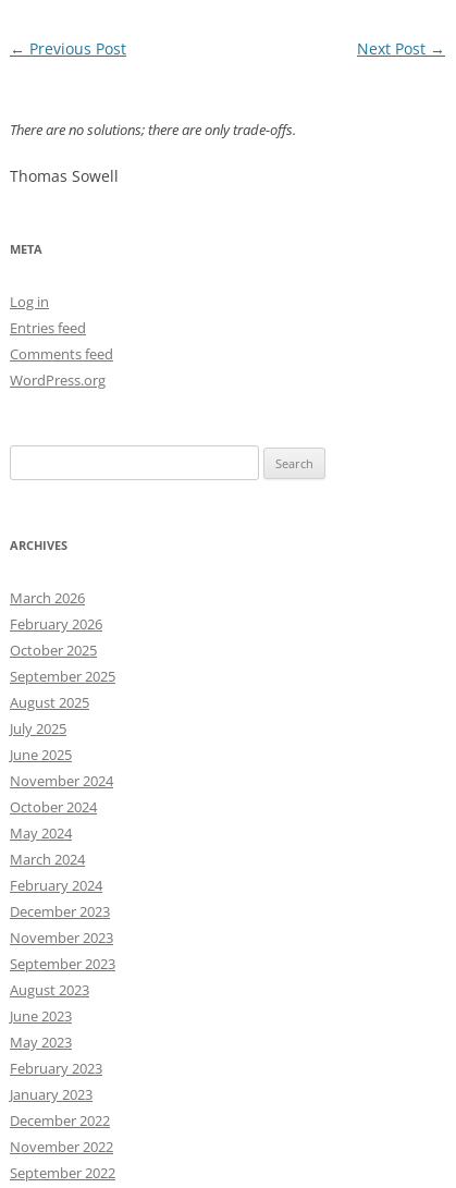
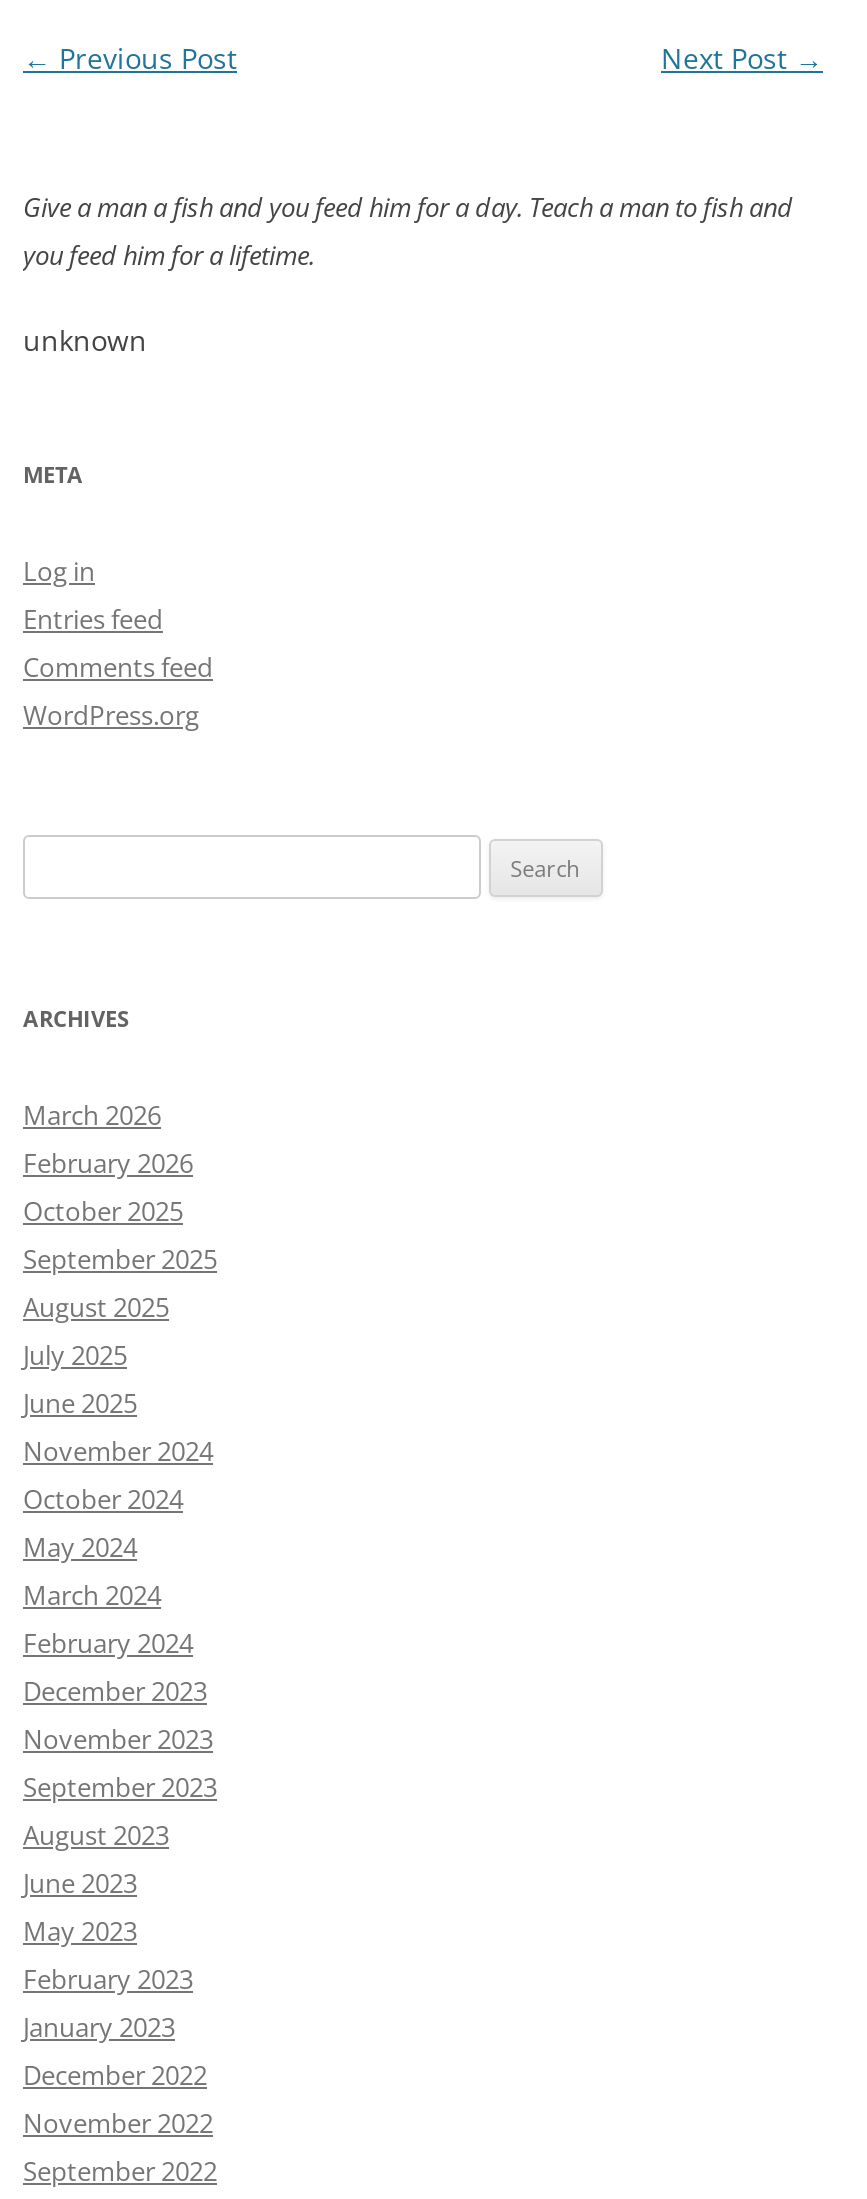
- There are no solutions; there are only trade-offs.
+ Give a man a fish and you feed him for a day. Teach a man to fish and
+ you feed him for a lifetime.

- Thomas Sowell
+ unknown
